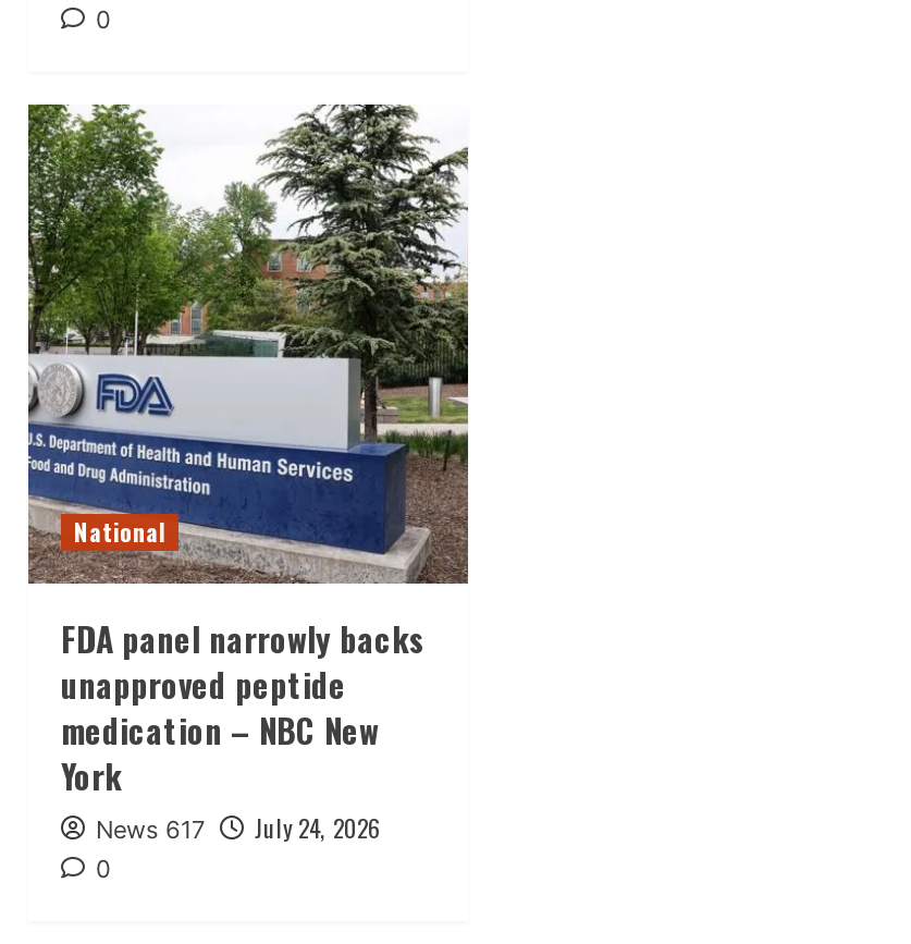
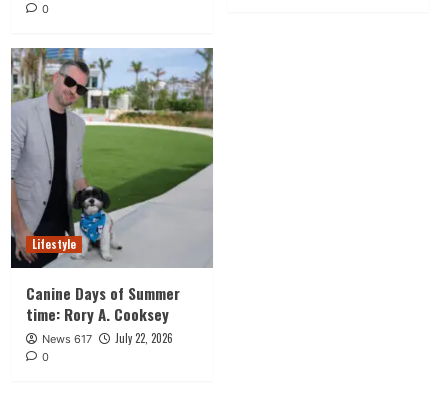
- [image]
- National
+ [image]
+ Lifestyle

- FDA panel narrowly backs
- unapproved peptide
- medication – NBC New
- York
+ Canine Days of Summer
+ time: Rory A. Cooksey

- News 617 July 24, 2026
+ News 617 July 22, 2026
